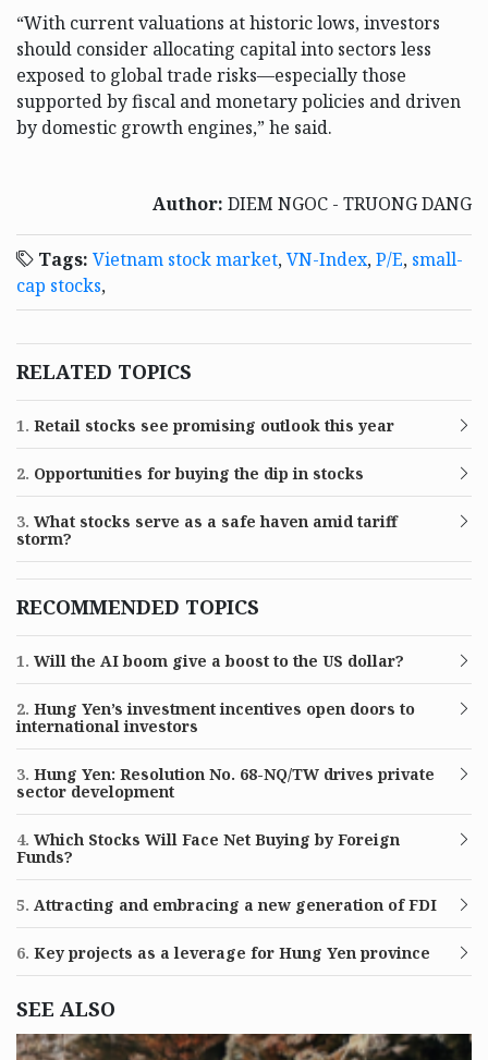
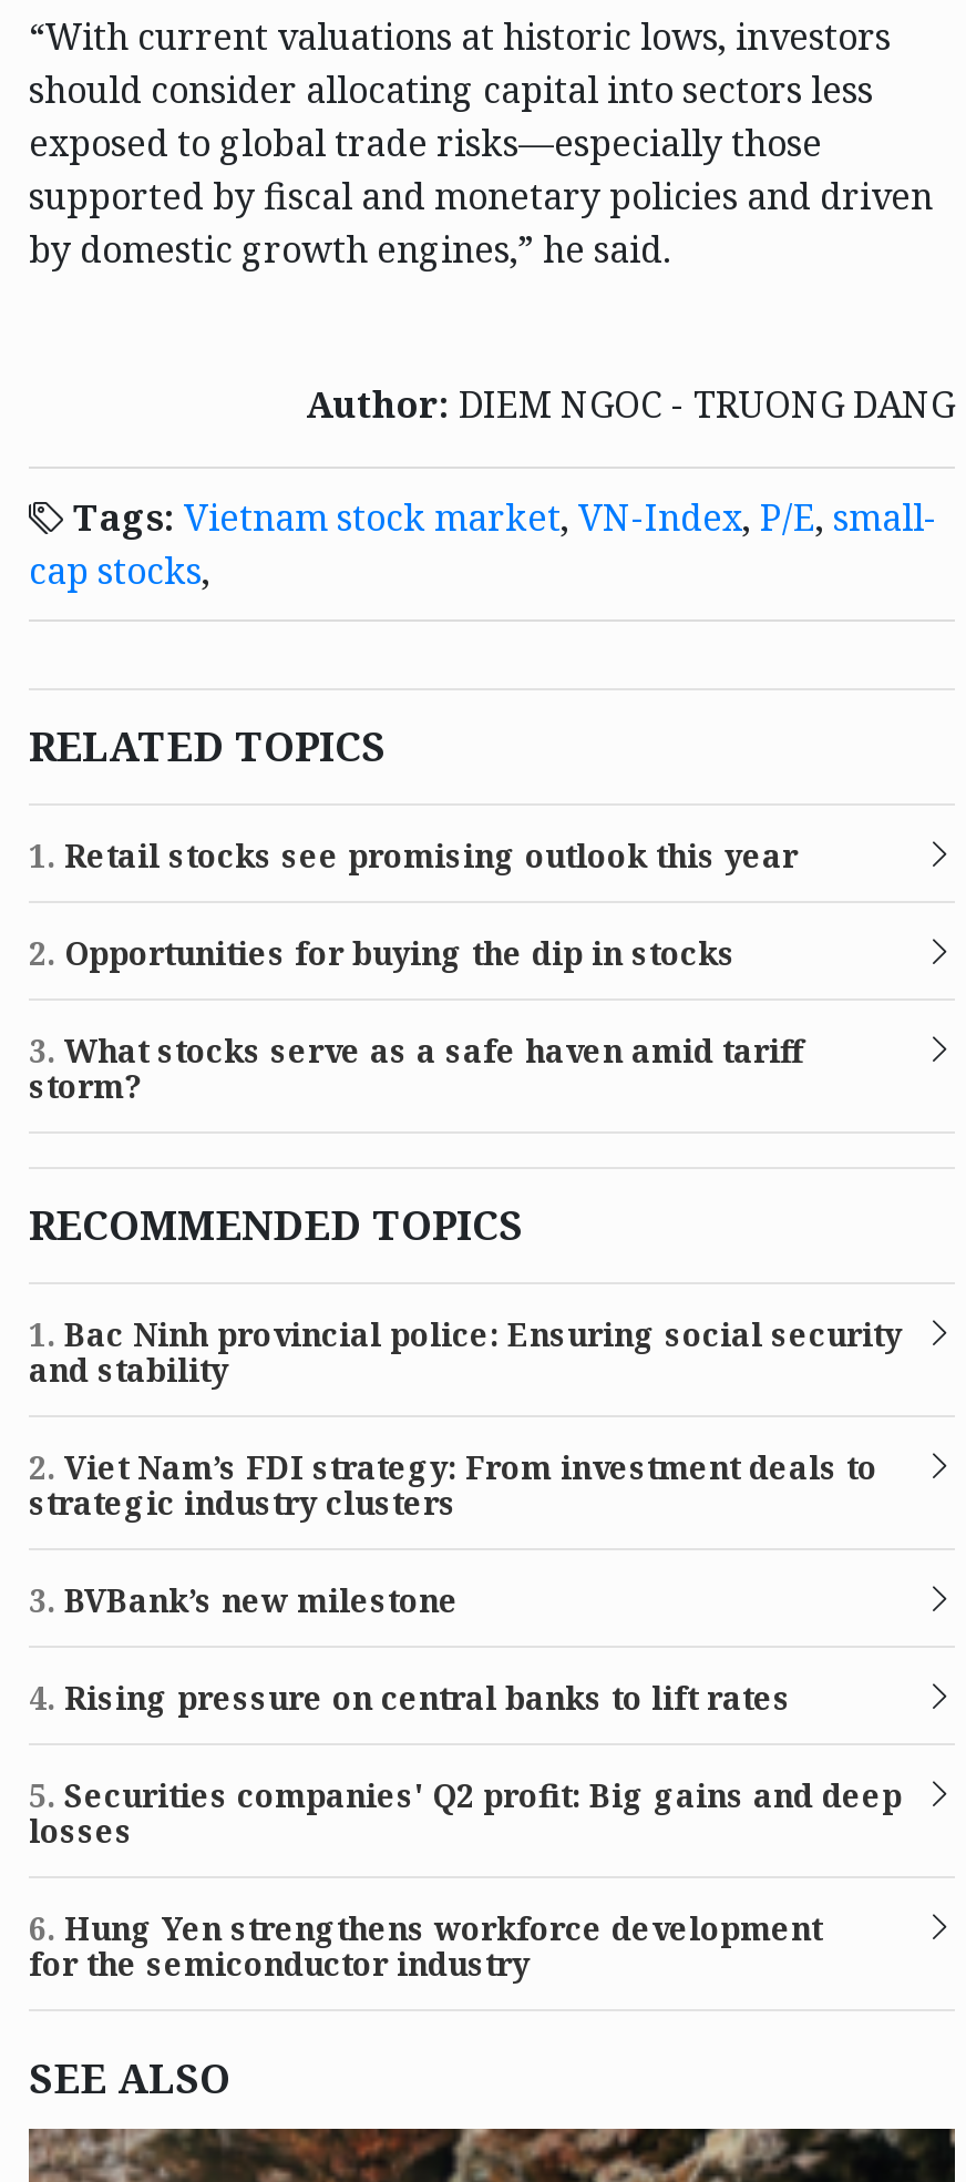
- 1. Will the AI boom give a boost to the US dollar?
+ 1. Bac Ninh provincial police: Ensuring social security
+ and stability

- 2. Hung Yen’s investment incentives open doors to
- international investors
+ 2. Viet Nam’s FDI strategy: From investment deals to
+ strategic industry clusters

- 3. Hung Yen: Resolution No. 68-NQ/TW drives private
- sector development
+ 3. BVBank’s new milestone

- 4. Which Stocks Will Face Net Buying by Foreign
- Funds?
+ 4. Rising pressure on central banks to lift rates

- 5. Attracting and embracing a new generation of FDI
+ 5. Securities companies' Q2 profit: Big gains and deep
+ losses

- 6. Key projects as a leverage for Hung Yen province
+ 6. Hung Yen strengthens workforce development
+ for the semiconductor industry
